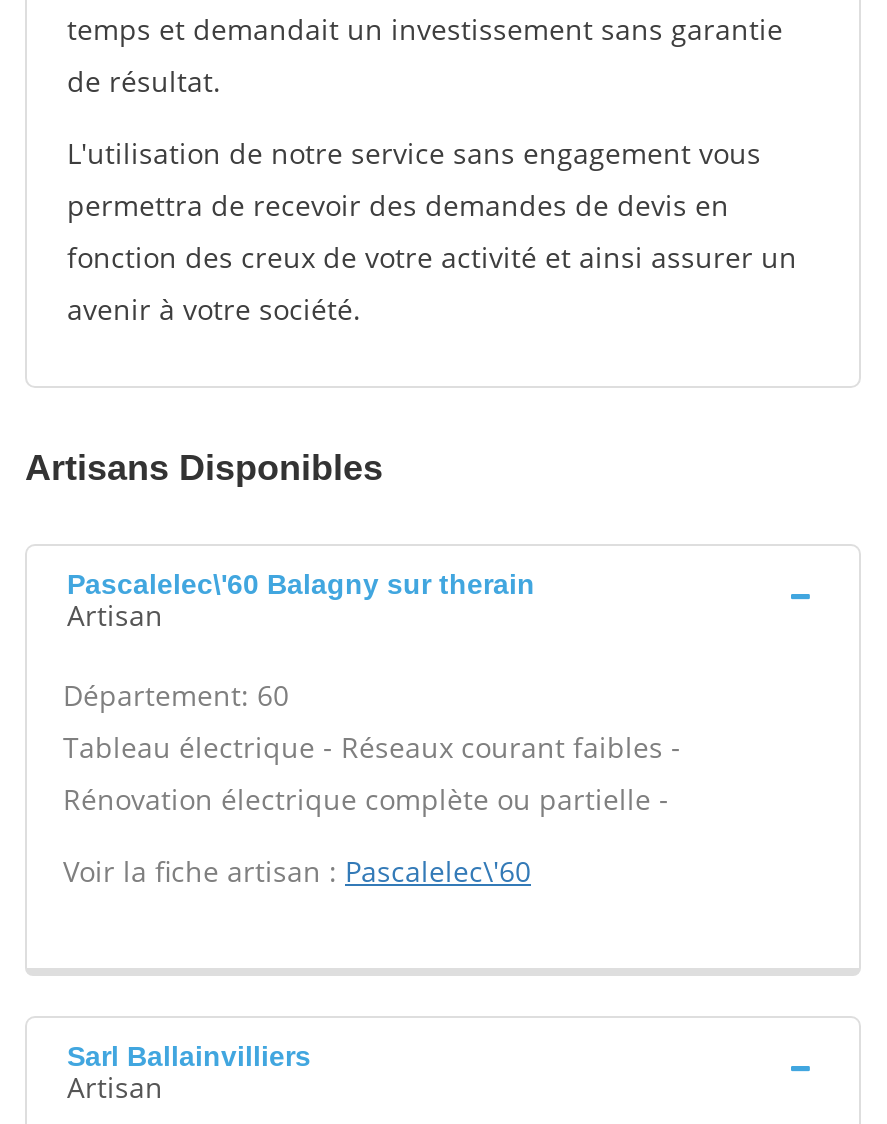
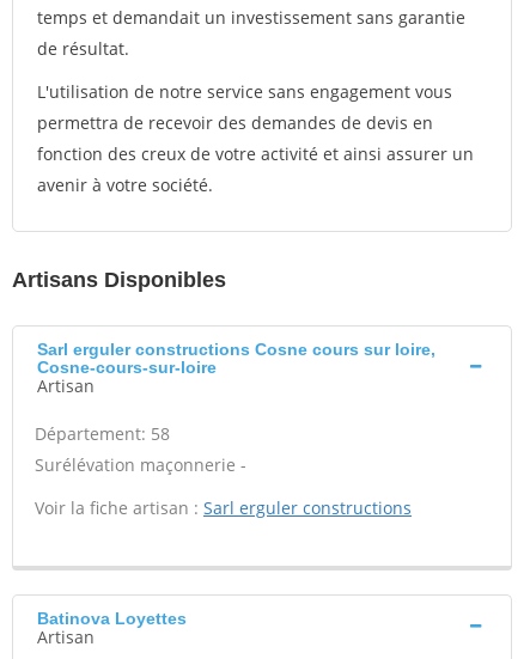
- Pascalelec\'60 Balagny sur therain
+ Sarl erguler constructions Cosne cours sur loire,
+ Cosne-cours-sur-loire

- Département: 60
- Tableau électrique - Réseaux courant faibles -
- Rénovation électrique complète ou partielle -
+ Département: 58
+ Surélévation maçonnerie -

- Voir la fiche artisan : Pascalelec\'60
+ Voir la fiche artisan : Sarl erguler constructions

- Sarl Ballainvilliers
+ Batinova Loyettes
